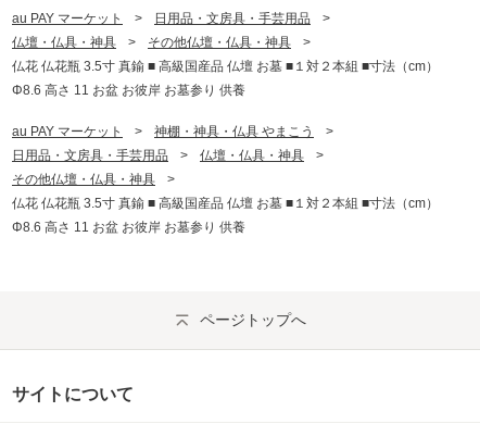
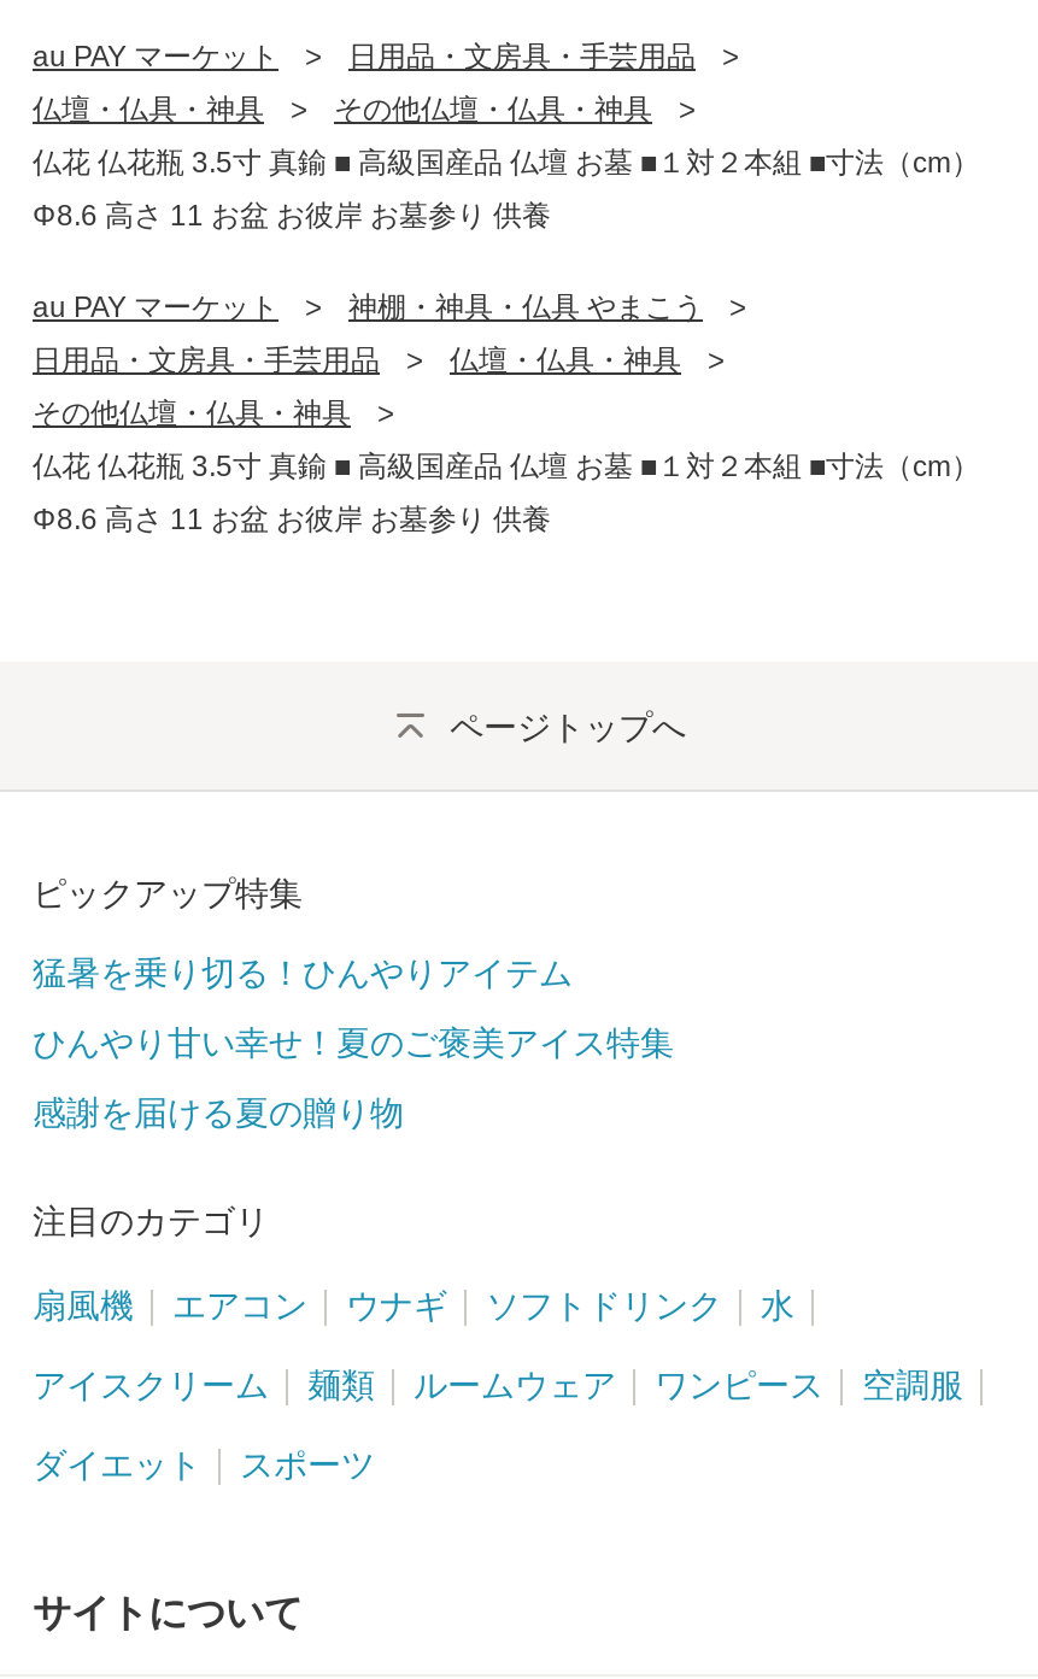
+ ピックアップ特集
+ 猛暑を乗り切る！ひんやりアイテム
+ ひんやり甘い幸せ！夏のご褒美アイス特集
+ 感謝を届ける夏の贈り物
+ 注目のカテゴリ
+ 扇風機
+ エアコン
+ ウナギ
+ ソフトドリンク
+ 水
+ アイスクリーム
+ 麺類
+ ルームウェア
+ ワンピース
+ 空調服
+ ダイエット
+ スポーツ
